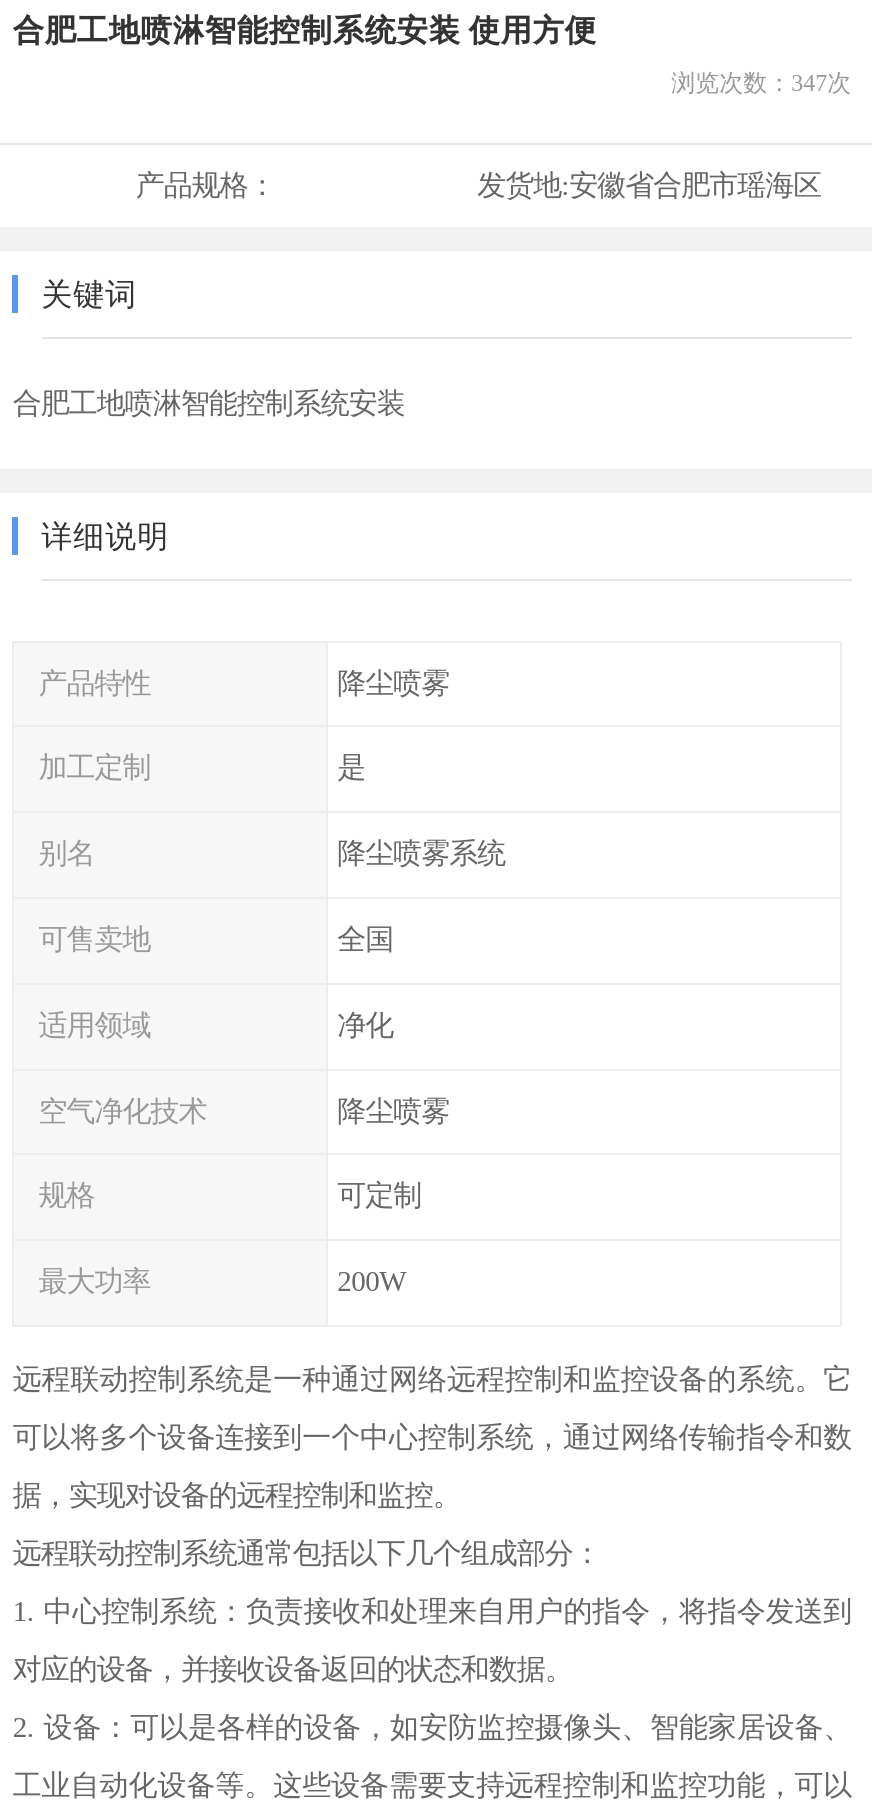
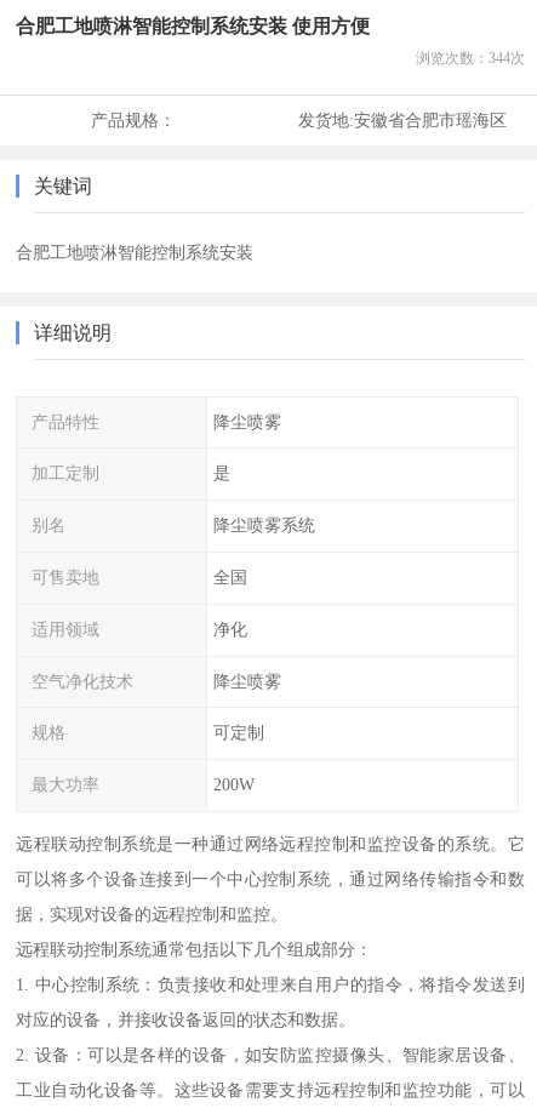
- 浏览次数：347次
+ 浏览次数：344次
